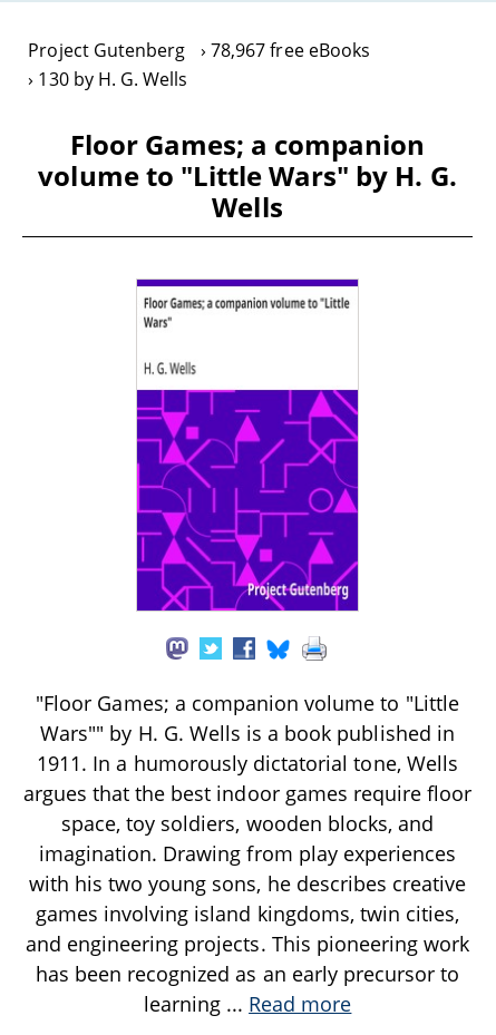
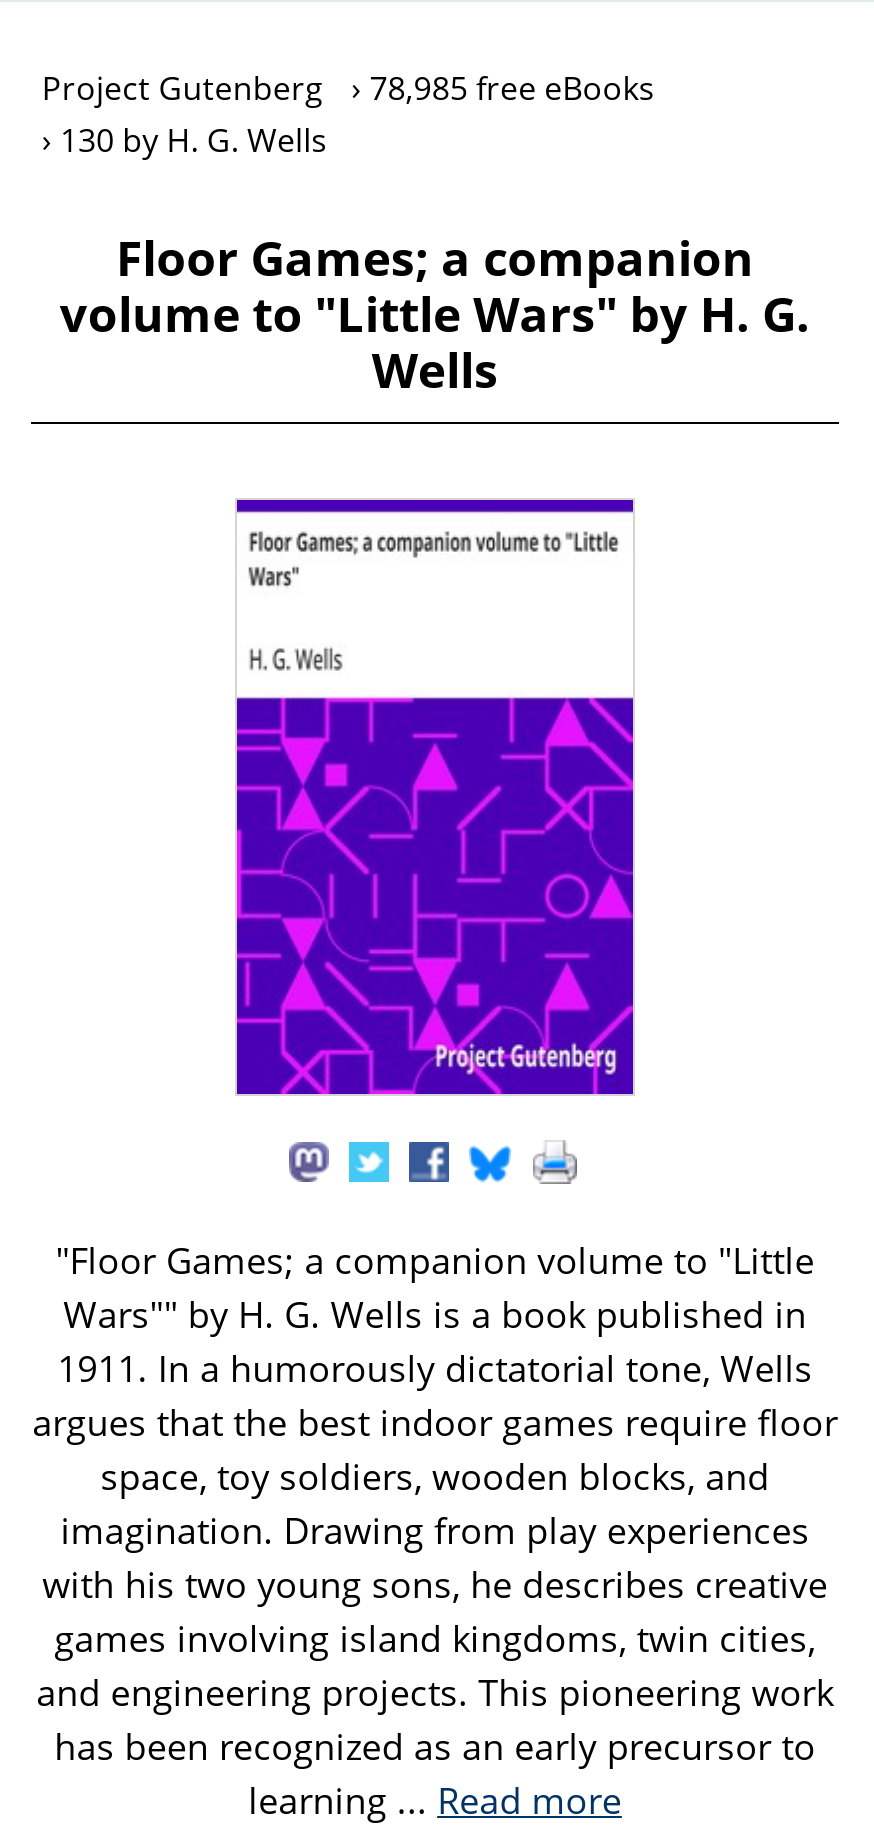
- Project Gutenberg 78,967 free eBooks
+ Project Gutenberg 78,985 free eBooks
